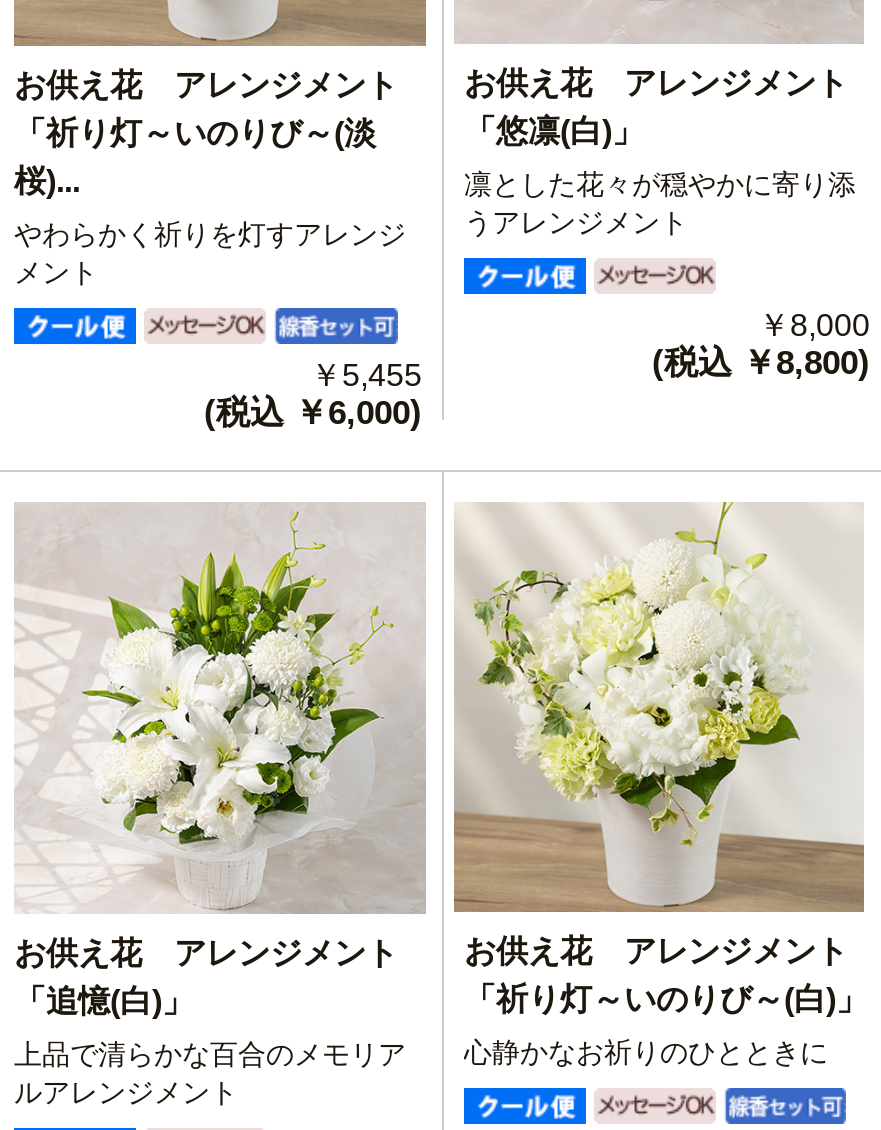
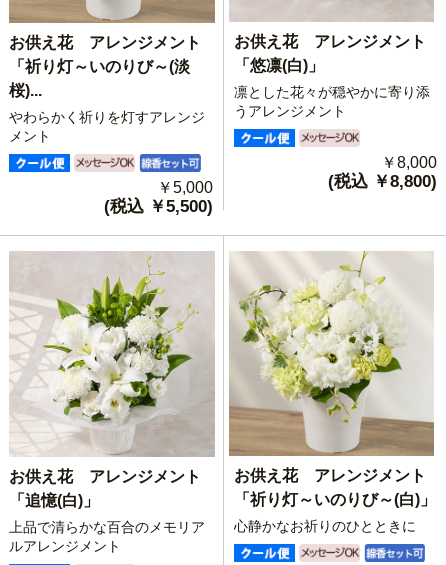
- ￥5,455
+ ￥5,000

- (税込 ￥6,000)
+ (税込 ￥5,500)
